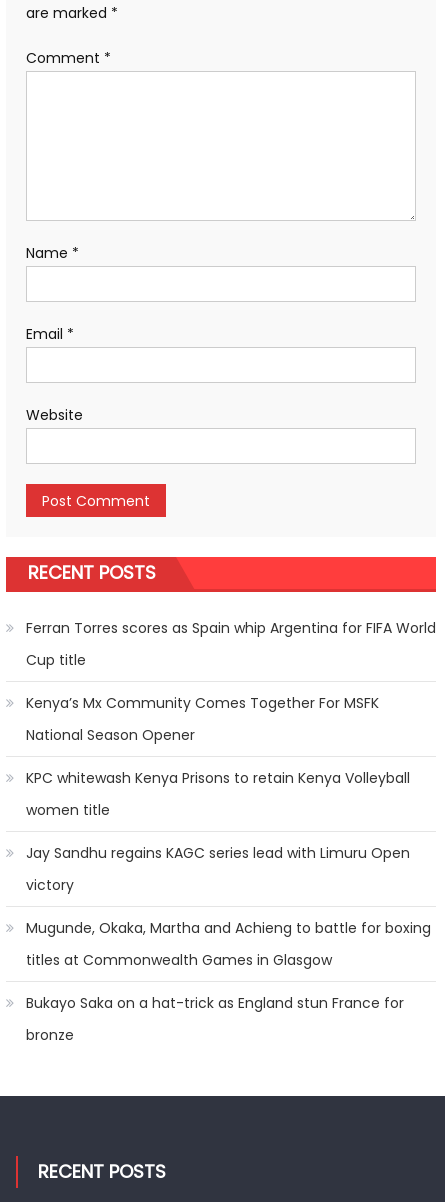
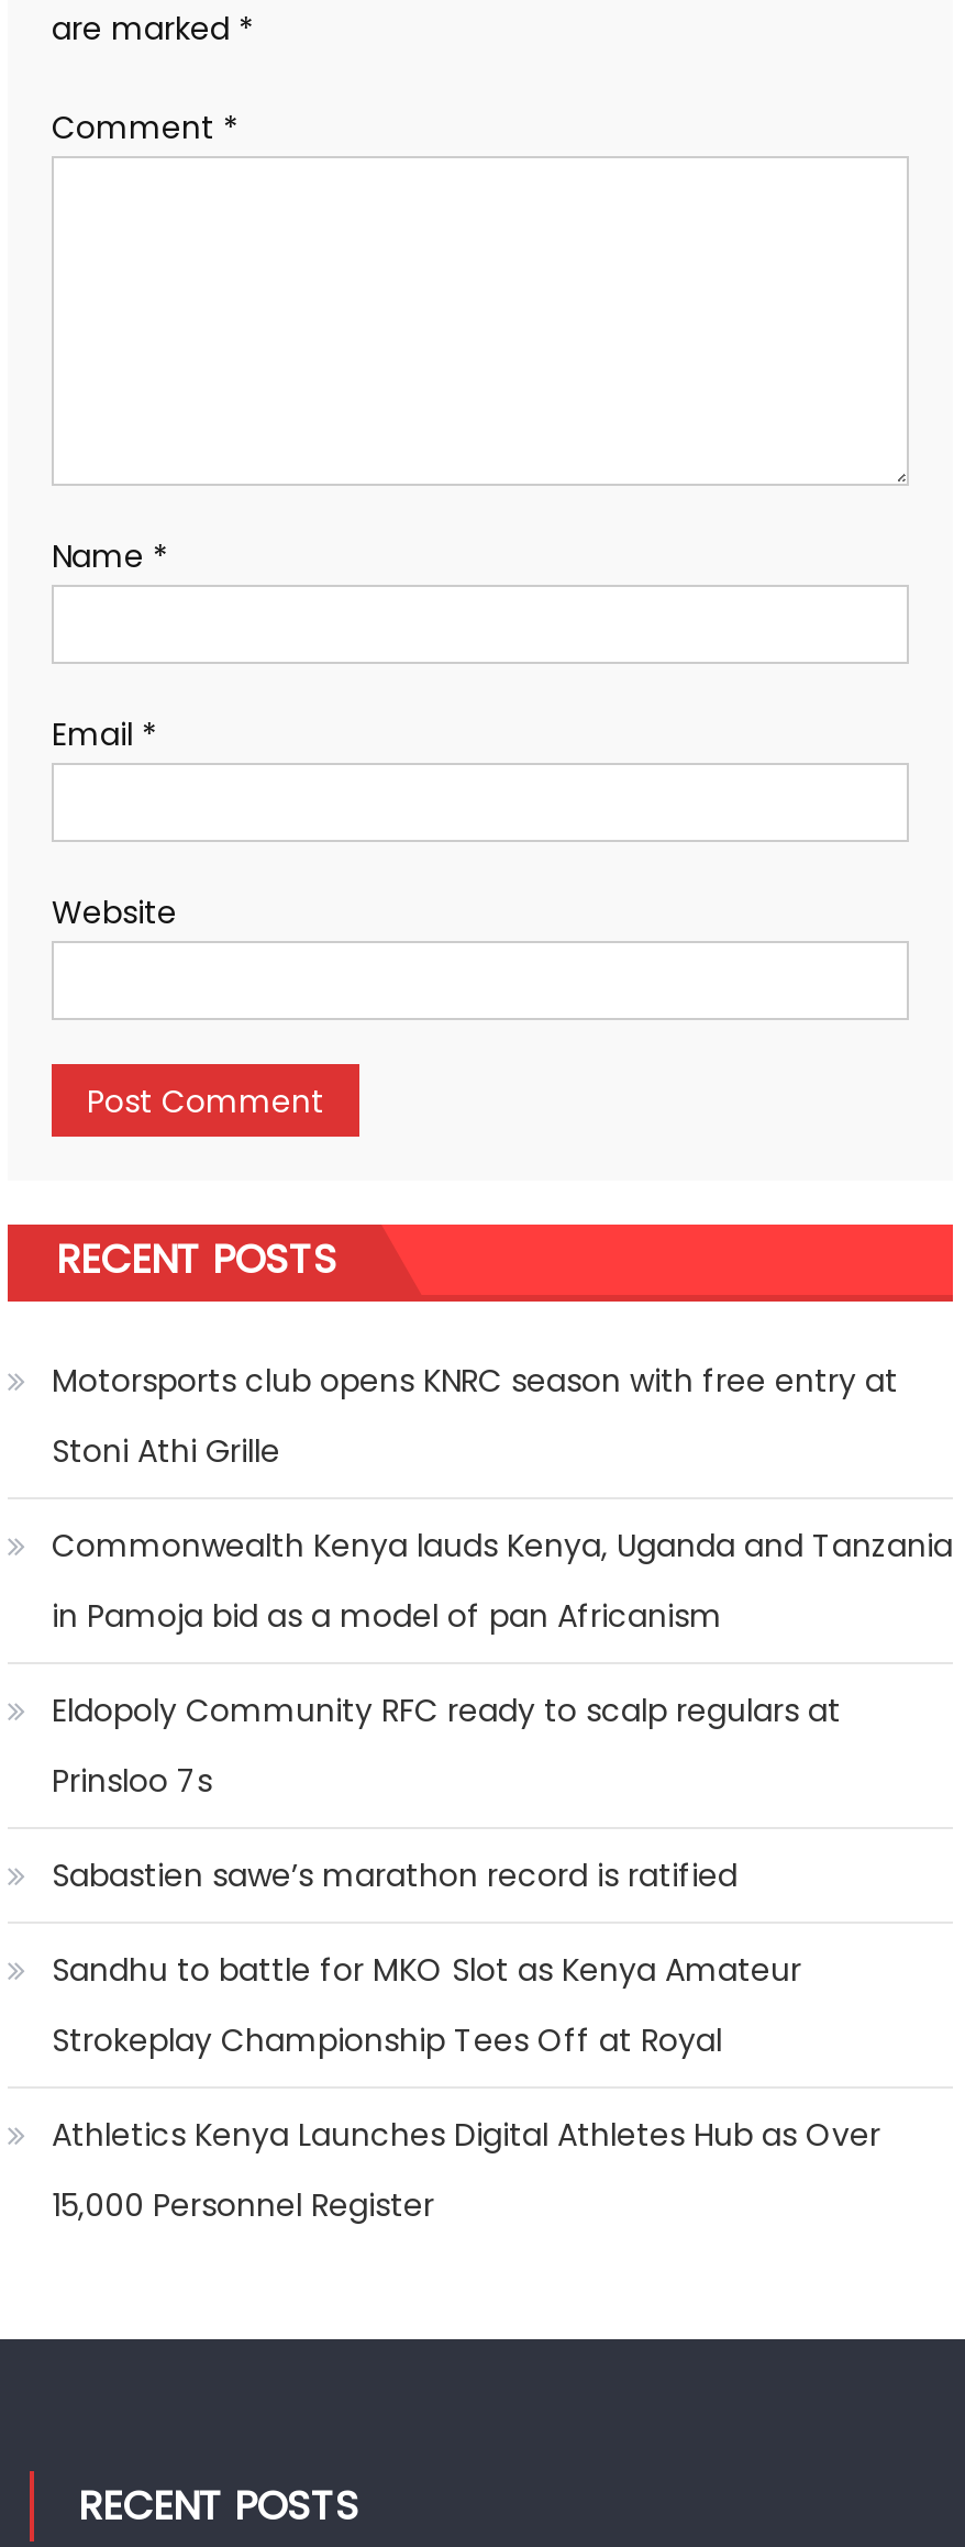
- Ferran Torres scores as Spain whip Argentina for FIFA World
- Cup title
- Kenya’s Mx Community Comes Together For MSFK
- National Season Opener
- KPC whitewash Kenya Prisons to retain Kenya Volleyball
- women title
- Jay Sandhu regains KAGC series lead with Limuru Open
- victory
- Mugunde, Okaka, Martha and Achieng to battle for boxing
- titles at Commonwealth Games in Glasgow
- Bukayo Saka on a hat-trick as England stun France for
- bronze
+ Motorsports club opens KNRC season with free entry at
+ Stoni Athi Grille
+ Commonwealth Kenya lauds Kenya, Uganda and Tanzania
+ in Pamoja bid as a model of pan Africanism
+ Eldopoly Community RFC ready to scalp regulars at
+ Prinsloo 7s
+ Sabastien sawe’s marathon record is ratified
+ Sandhu to battle for MKO Slot as Kenya Amateur
+ Strokeplay Championship Tees Off at Royal
+ Athletics Kenya Launches Digital Athletes Hub as Over
+ 15,000 Personnel Register
